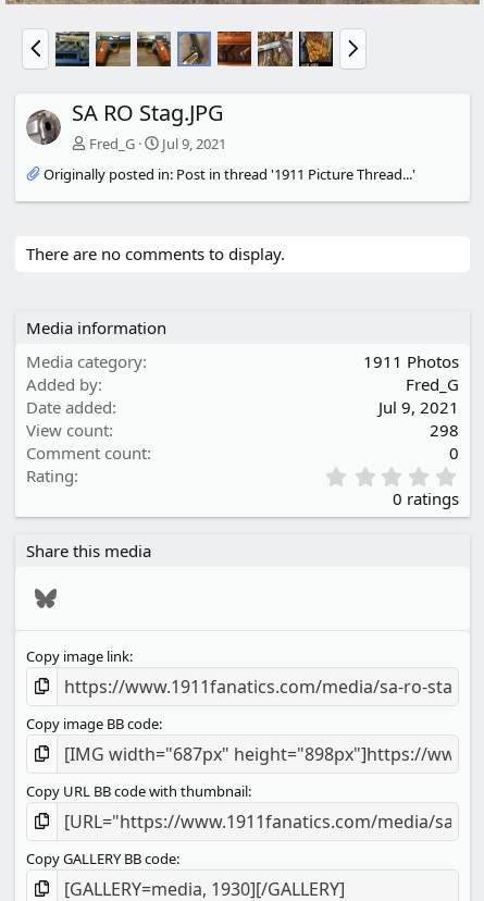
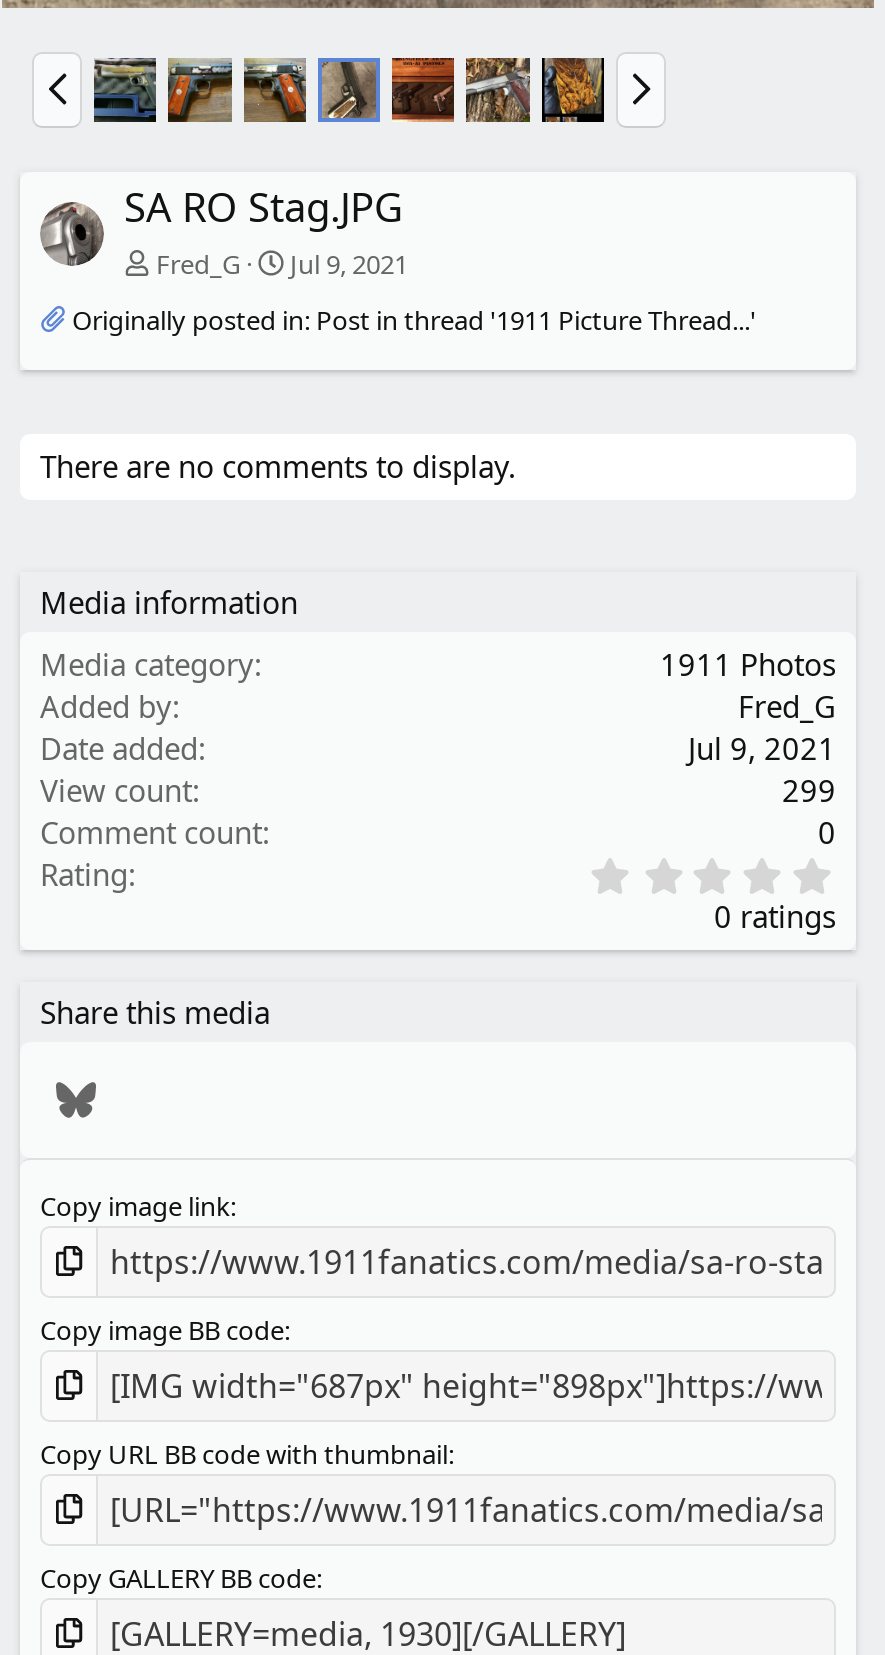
- 298
+ 299
